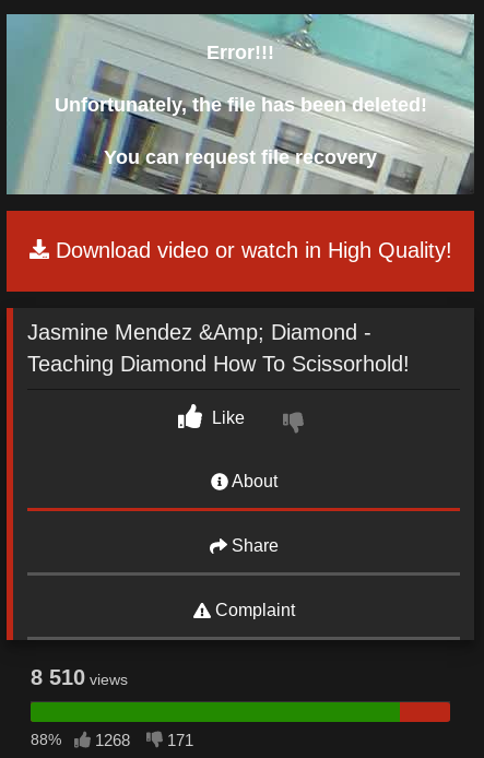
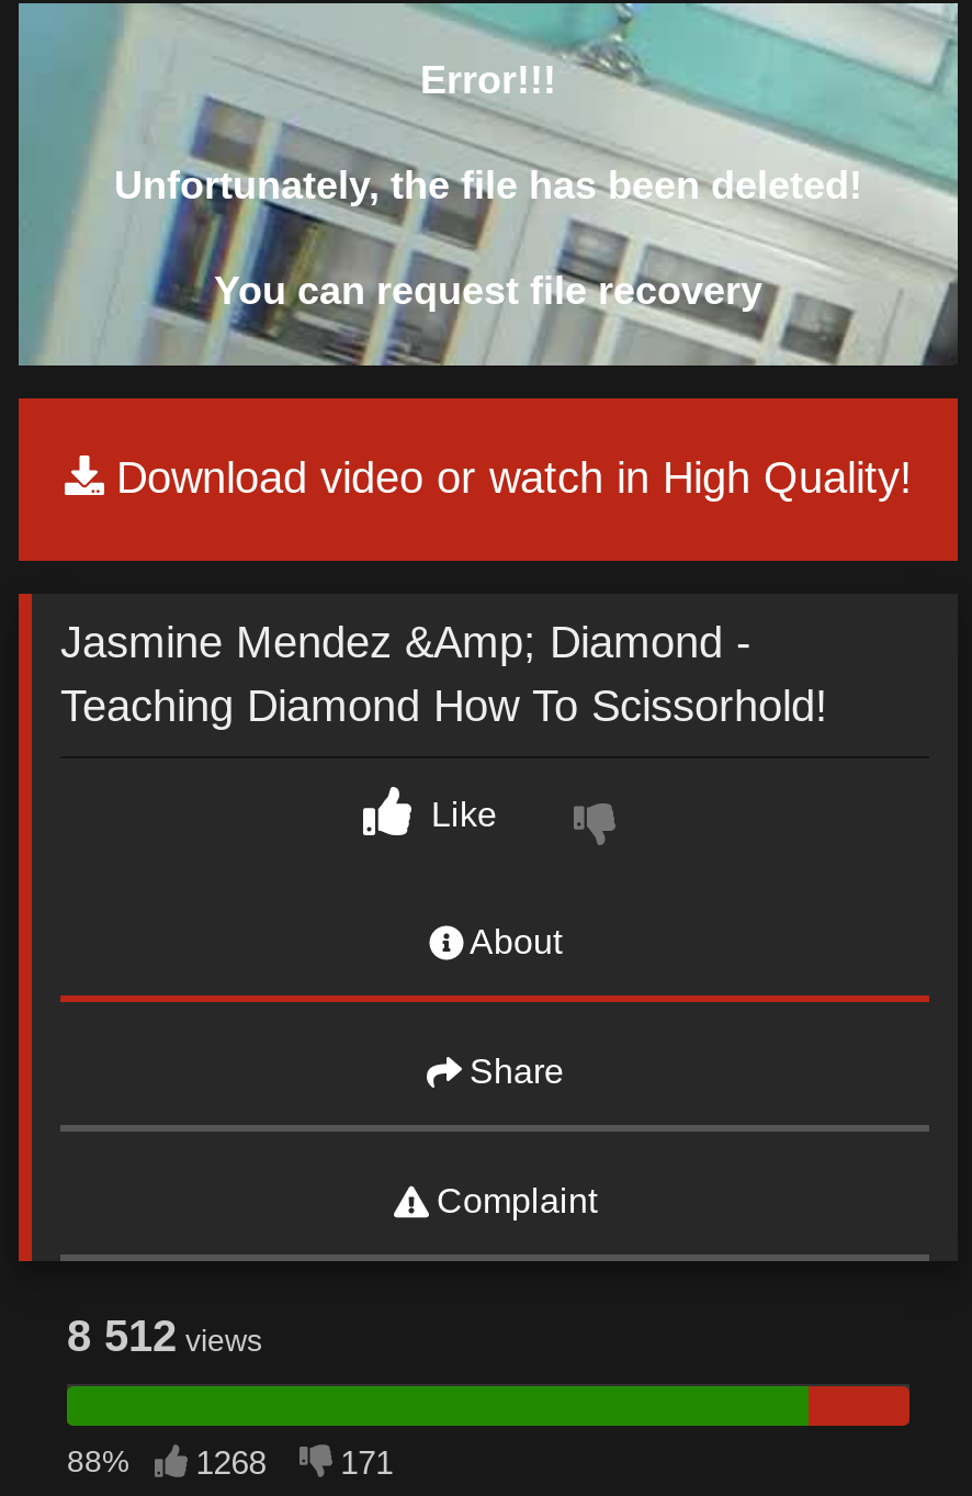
- 8 510 views
+ 8 512 views
